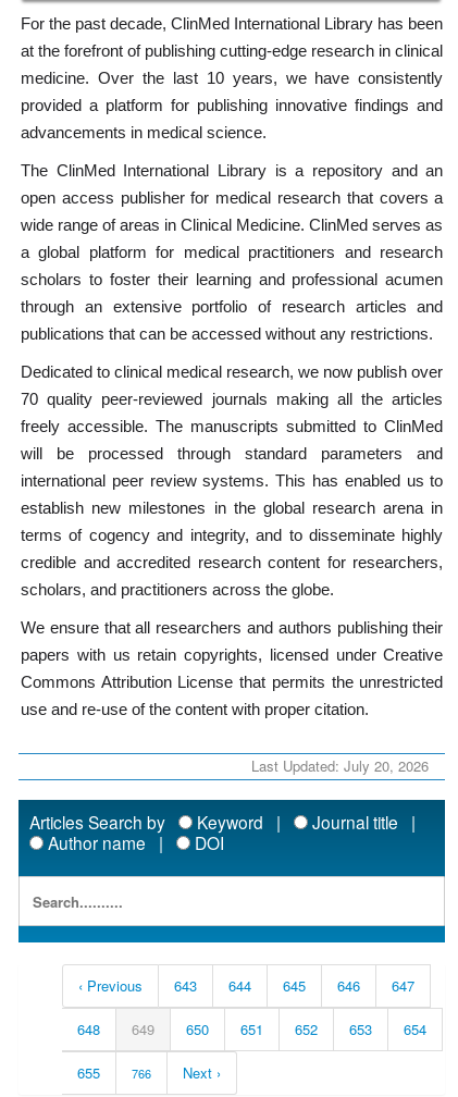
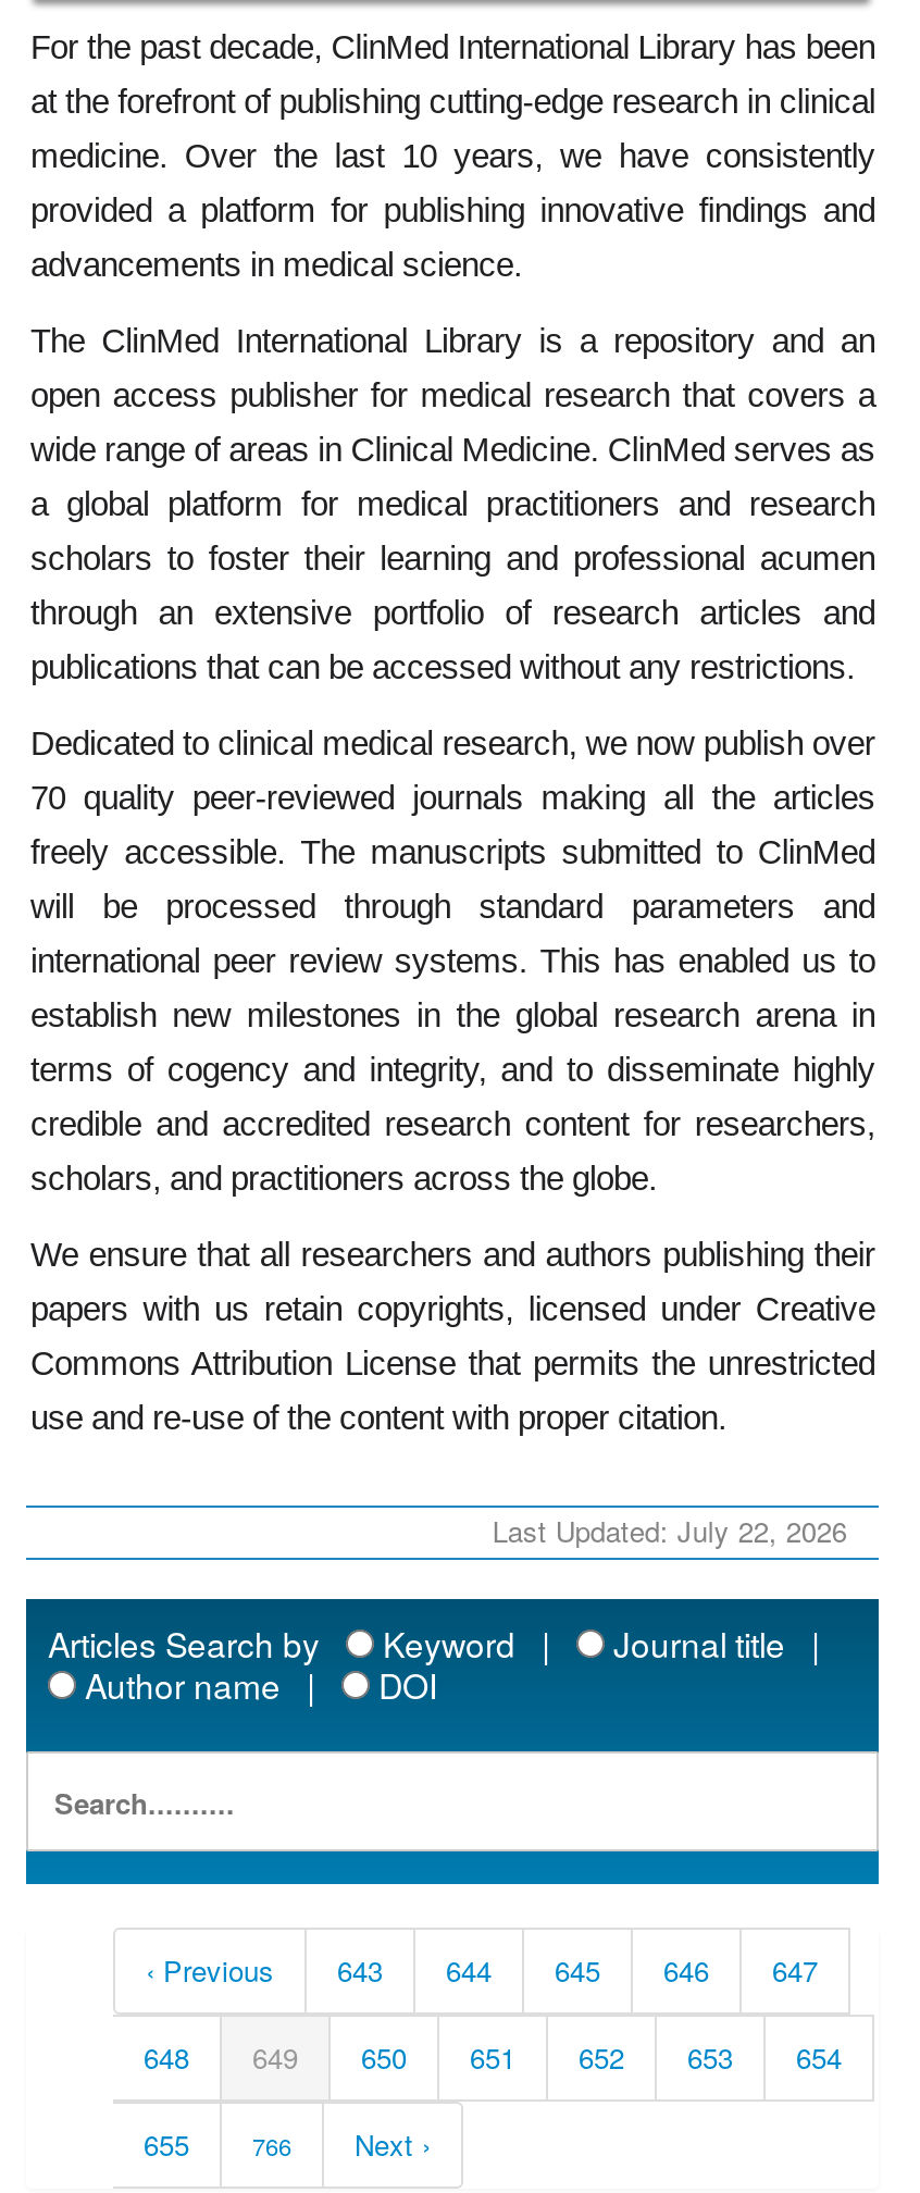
- Last Updated: July 20, 2026
+ Last Updated: July 22, 2026
